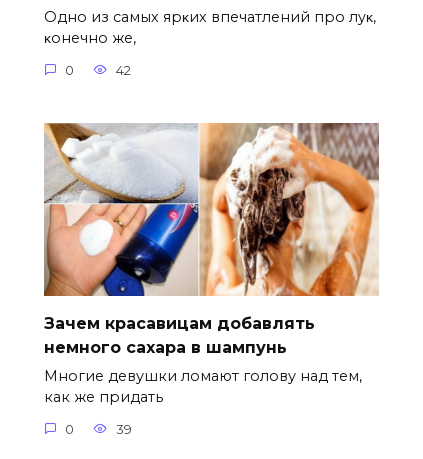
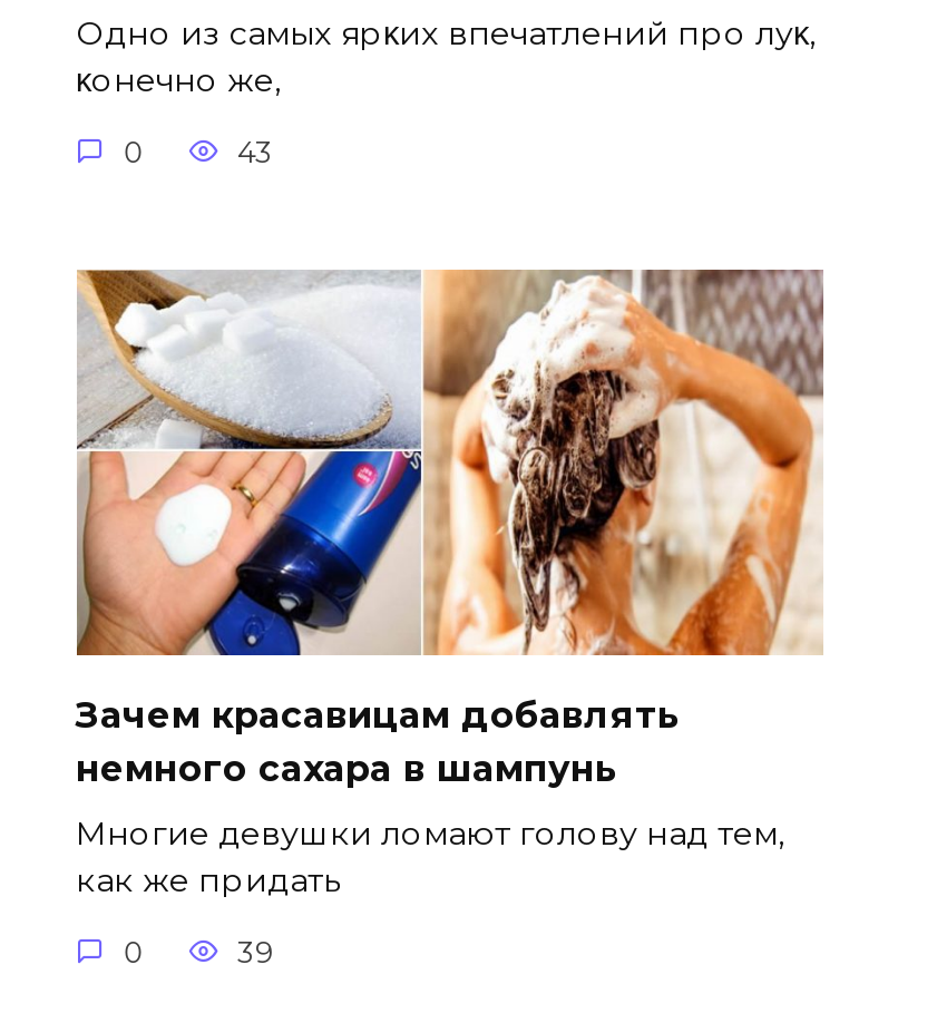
- 42
+ 43
